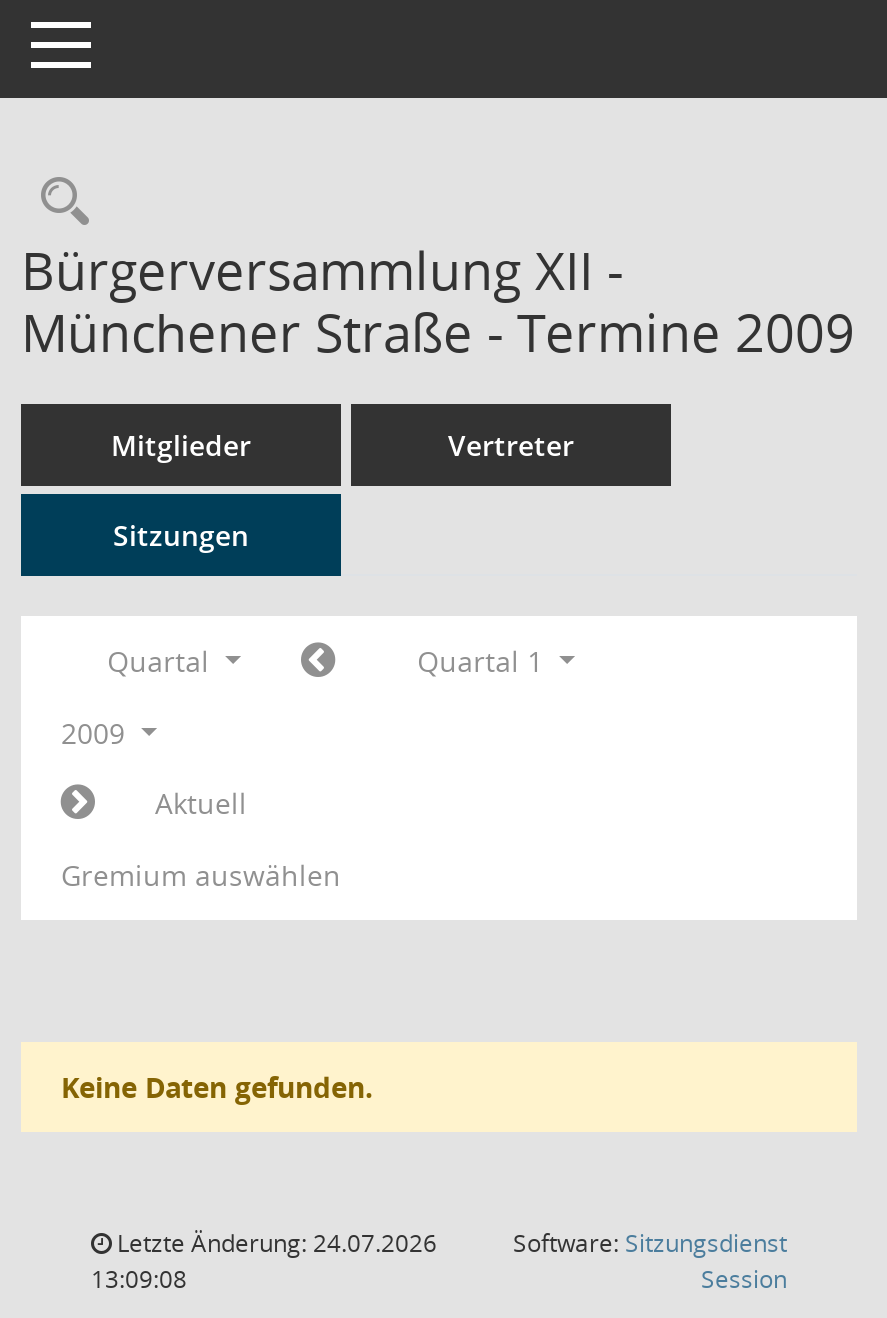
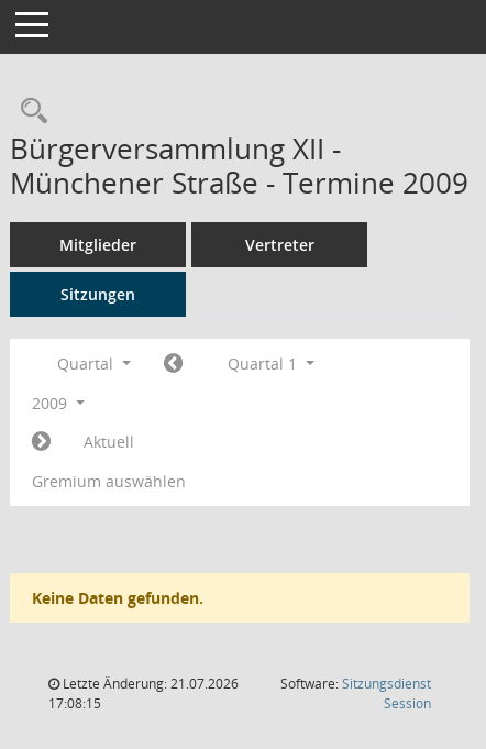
- Letzte Änderung: 24.07.2026
+ Letzte Änderung: 21.07.2026

- 13:09:08
+ 17:08:15
